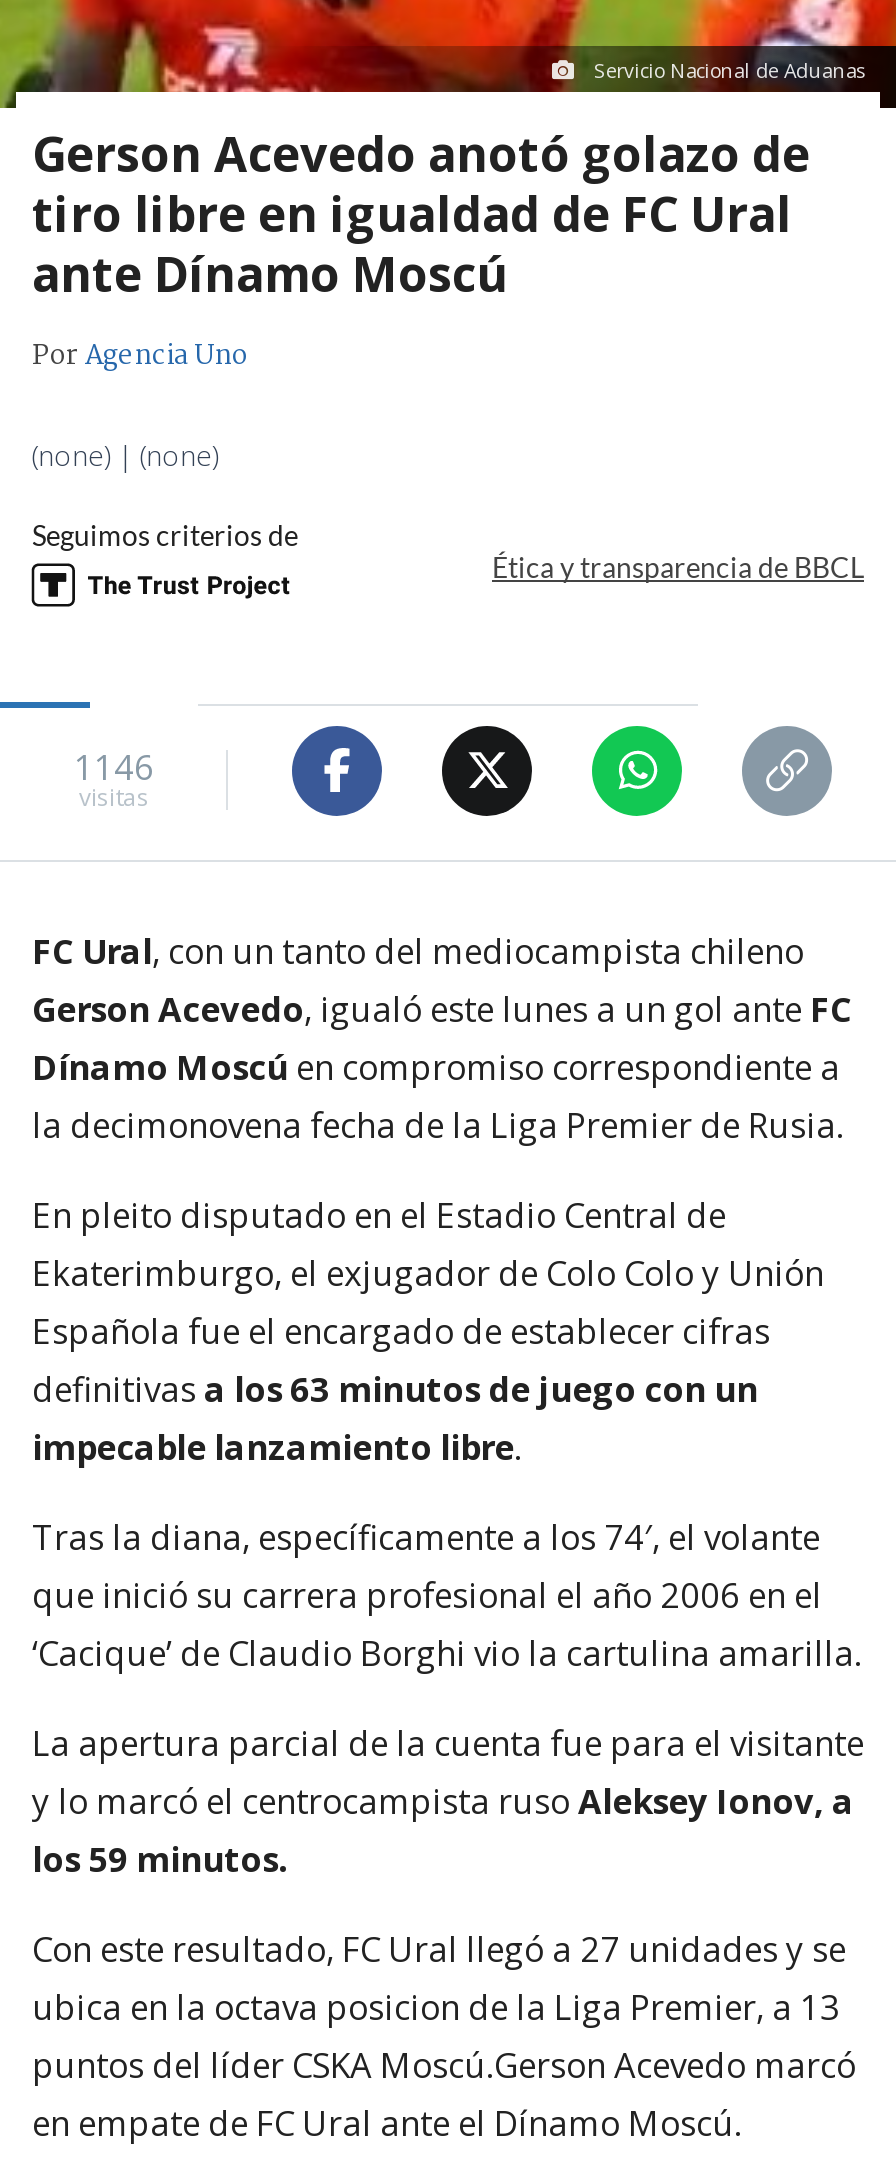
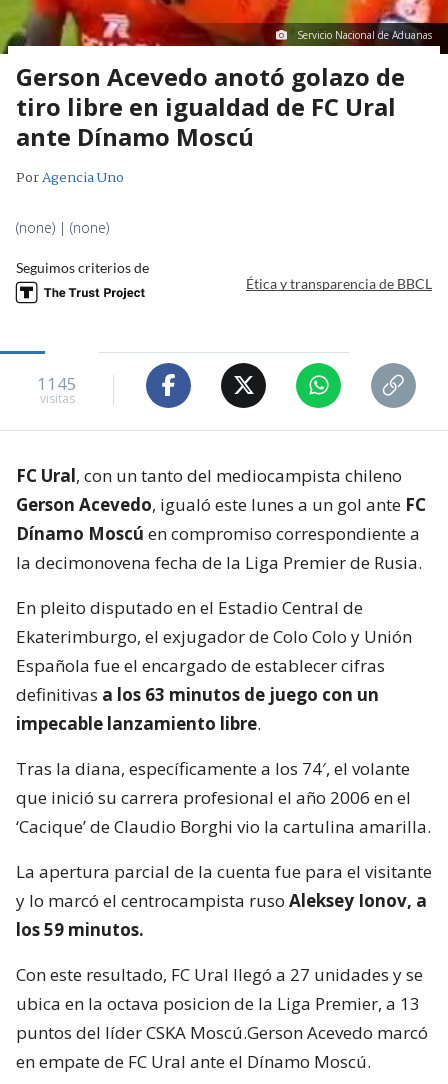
- 1146
+ 1145
